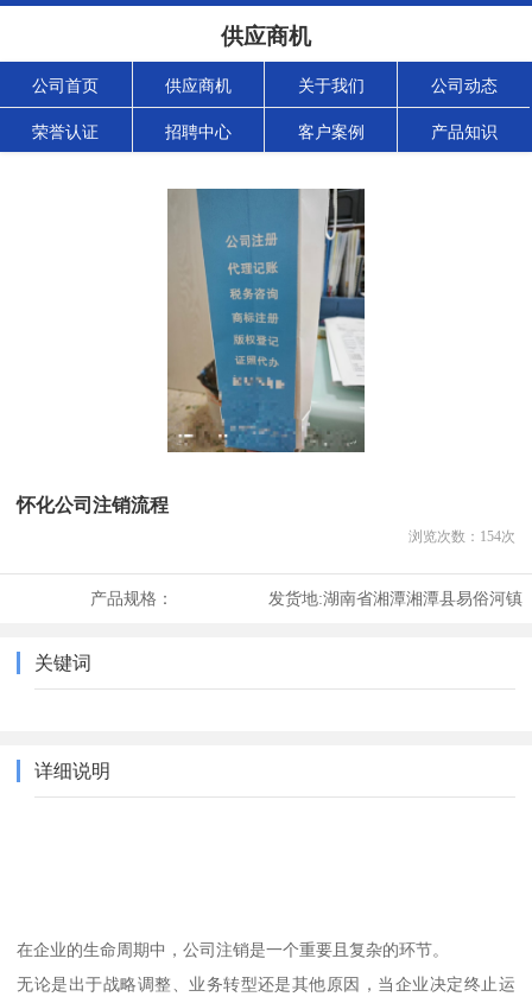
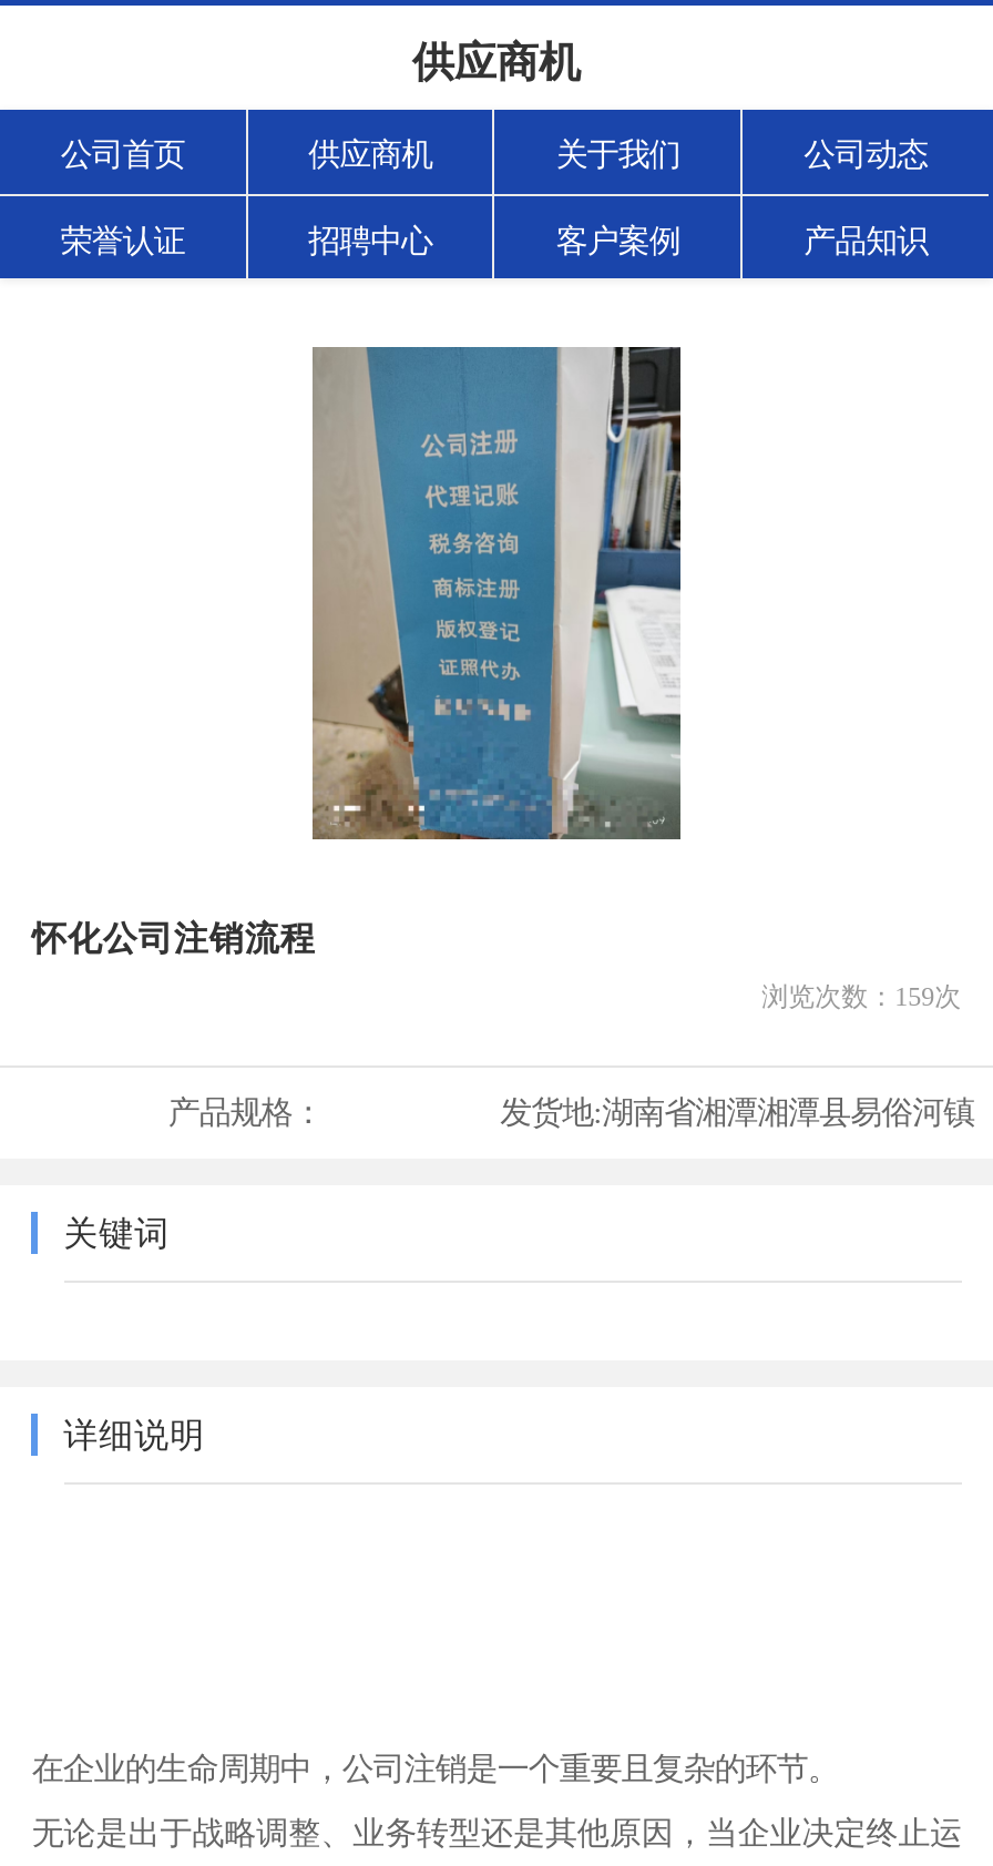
- 浏览次数：154次
+ 浏览次数：159次
